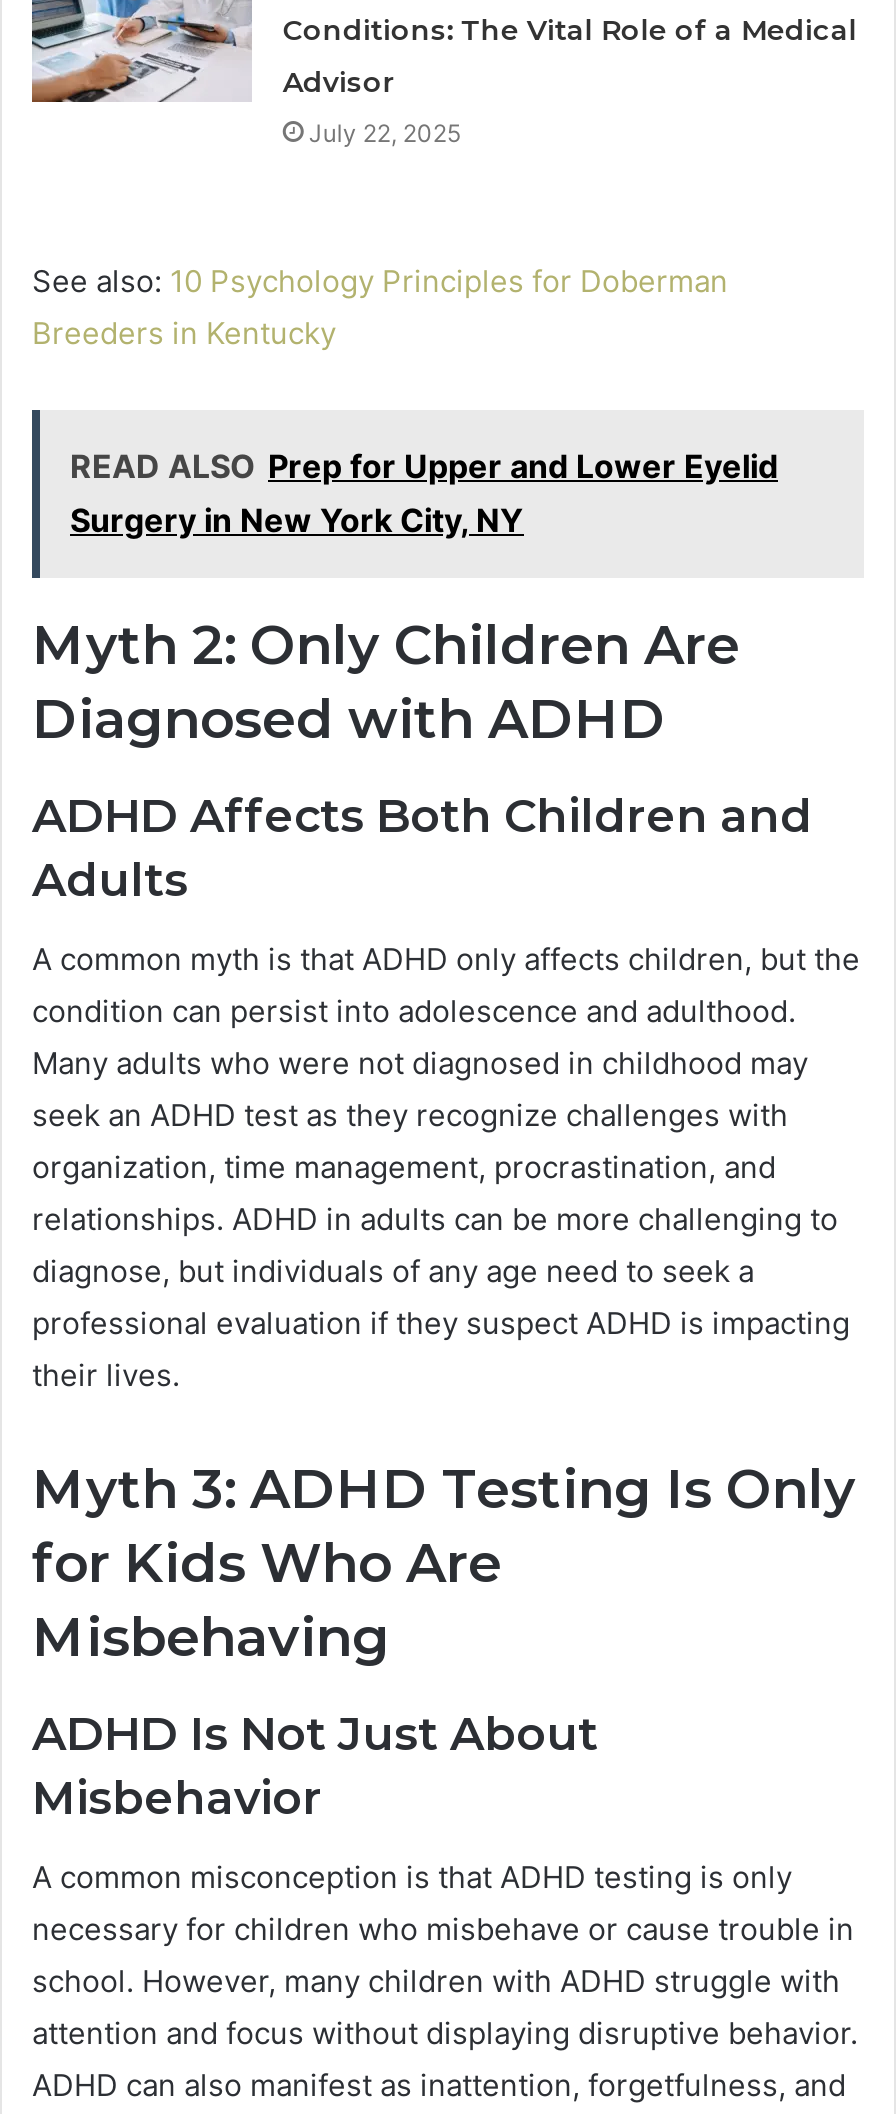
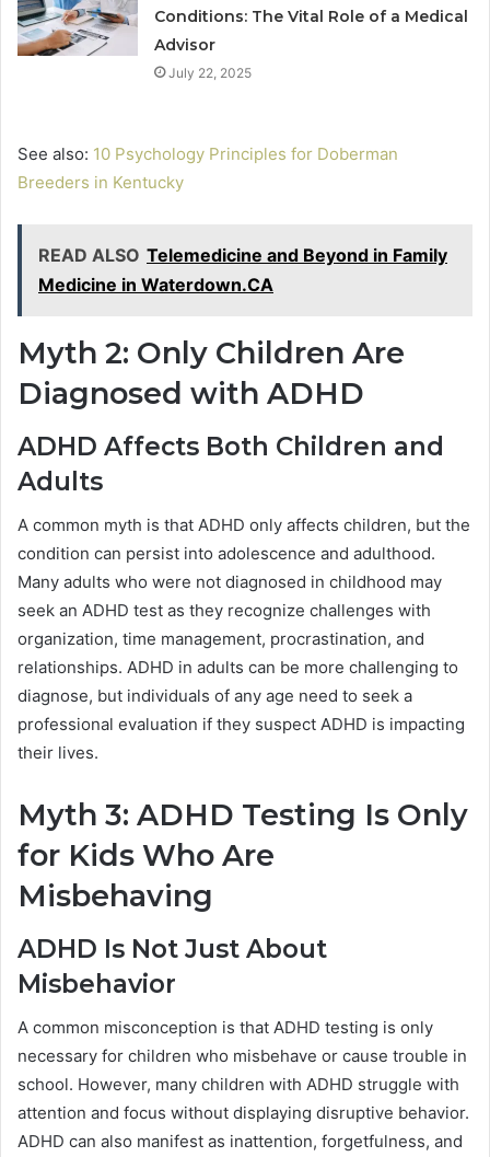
- READ ALSO Prep for Upper and Lower Eyelid
- Surgery in New York City, NY
+ READ ALSO Telemedicine and Beyond in Family
+ Medicine in Waterdown.CA
